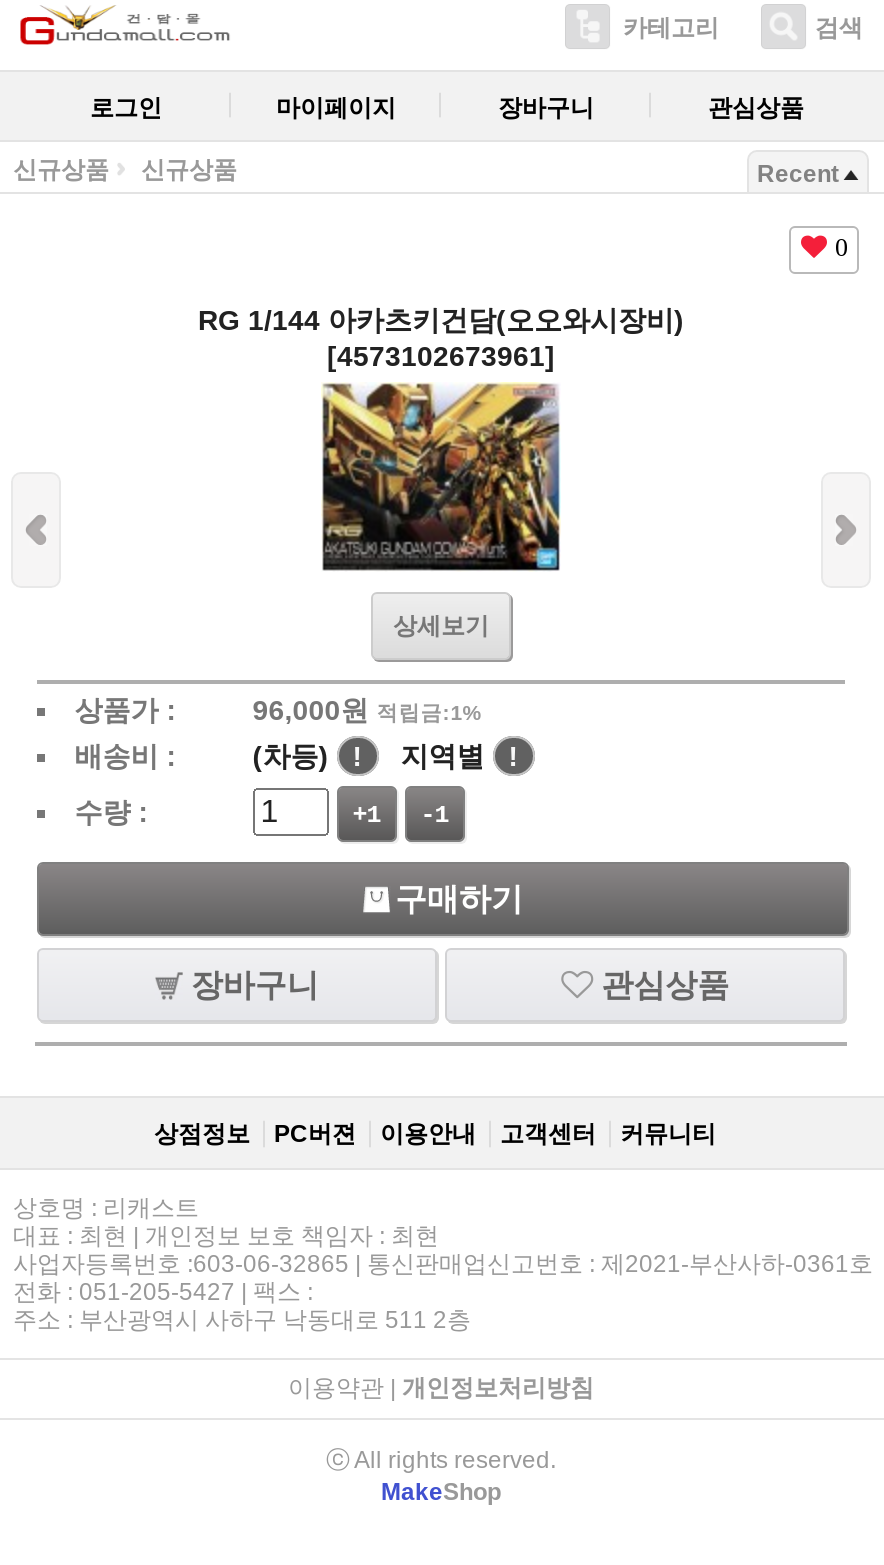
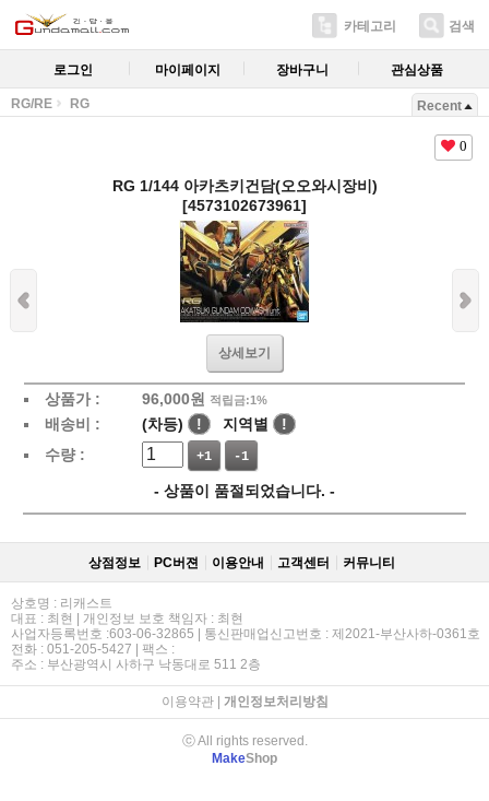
- 신규상품
- 신규상품
+ RG/RE
+ RG

- 구매하기
- 장바구니
- 관심상품
+ - 상품이 품절되었습니다. -
